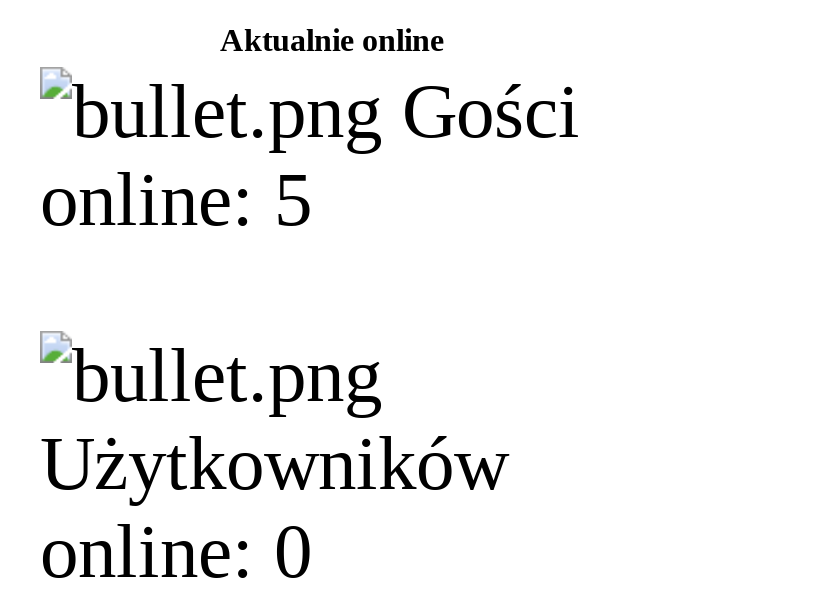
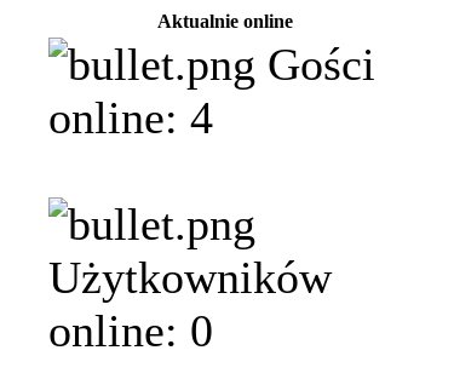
- online: 5
+ online: 4
